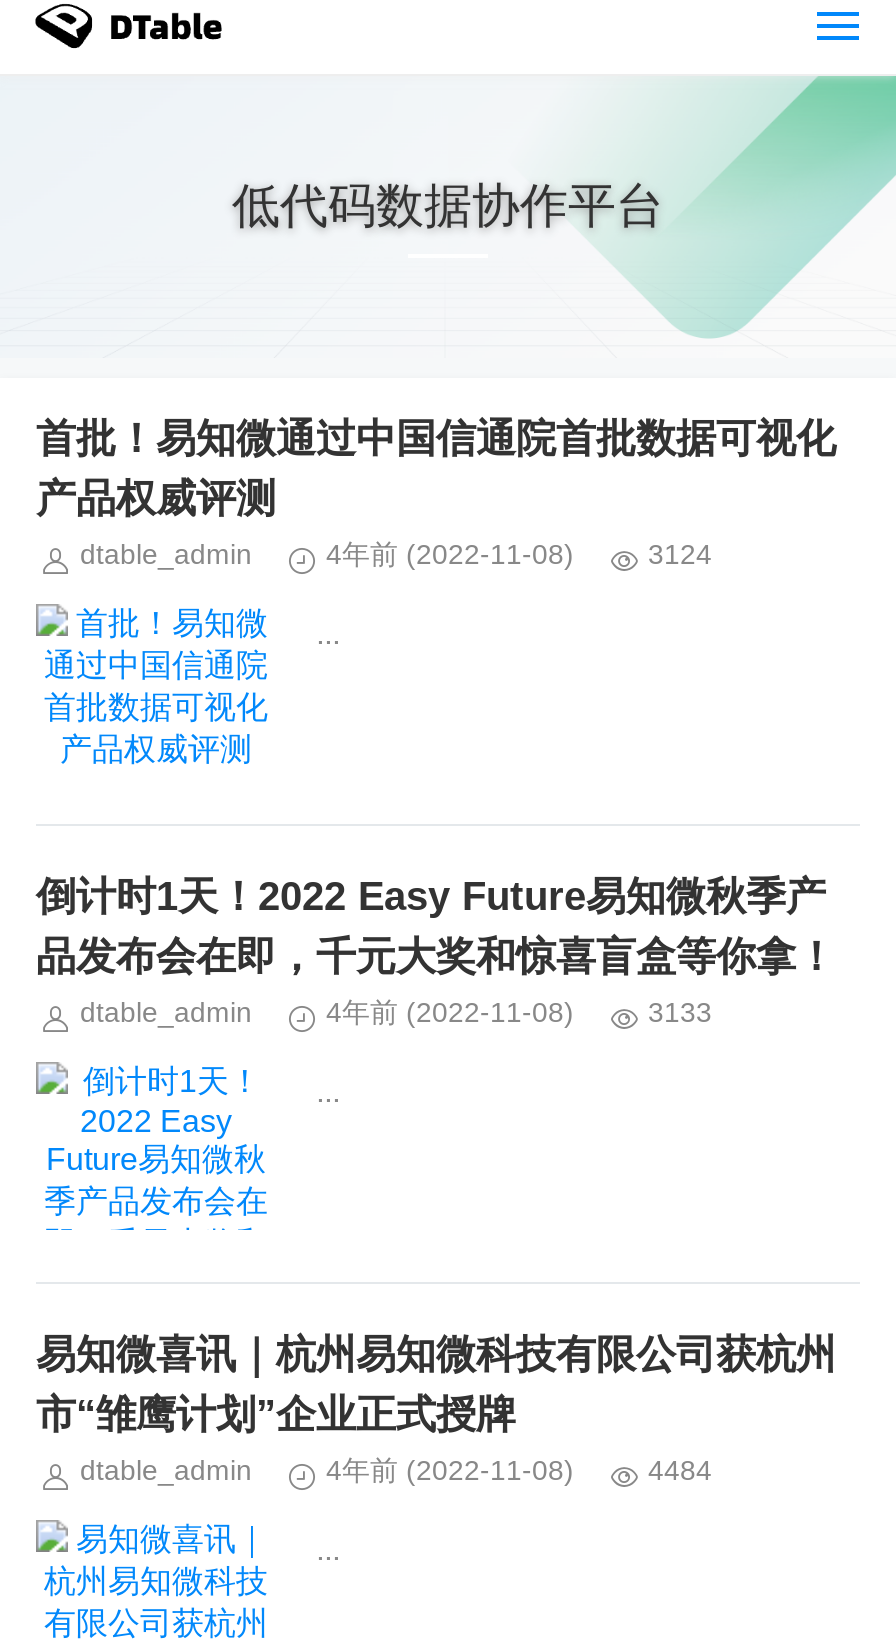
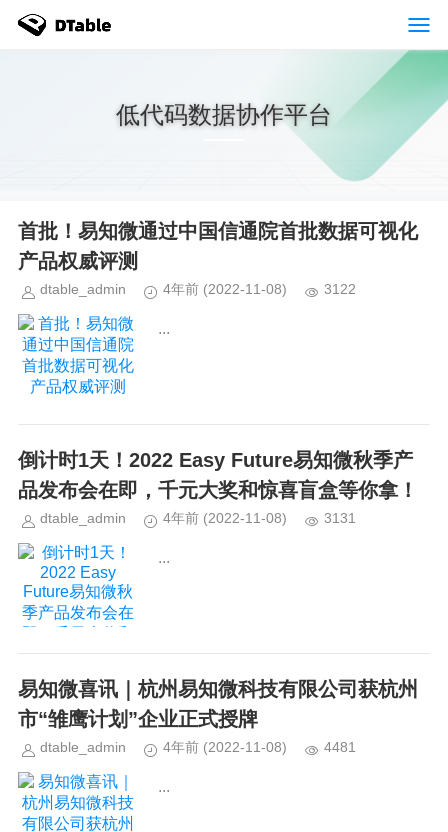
- 3124
+ 3122

- 3133
+ 3131

- 4484
+ 4481
